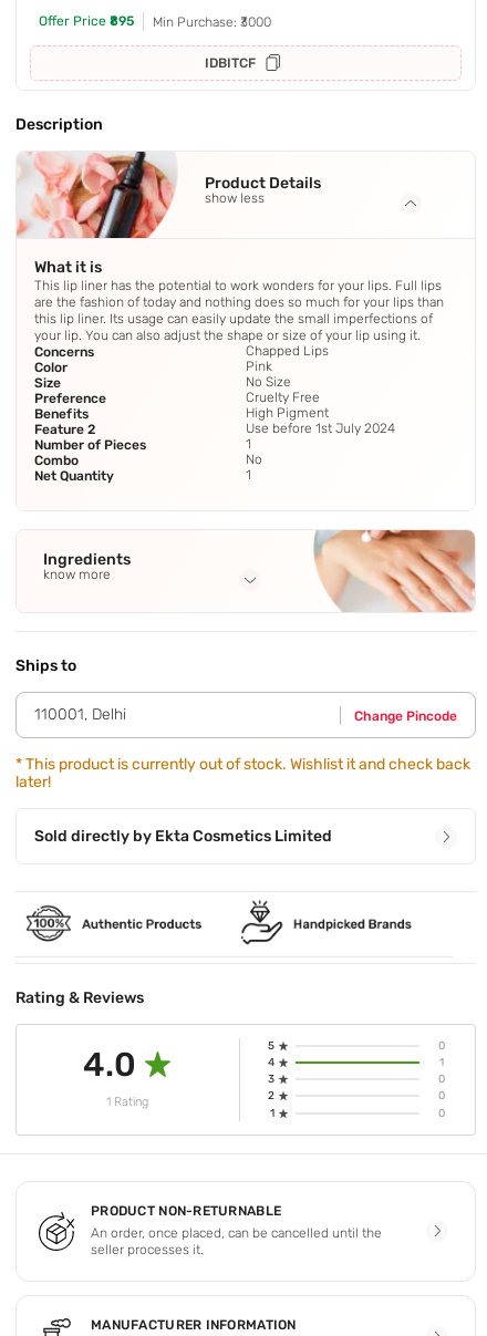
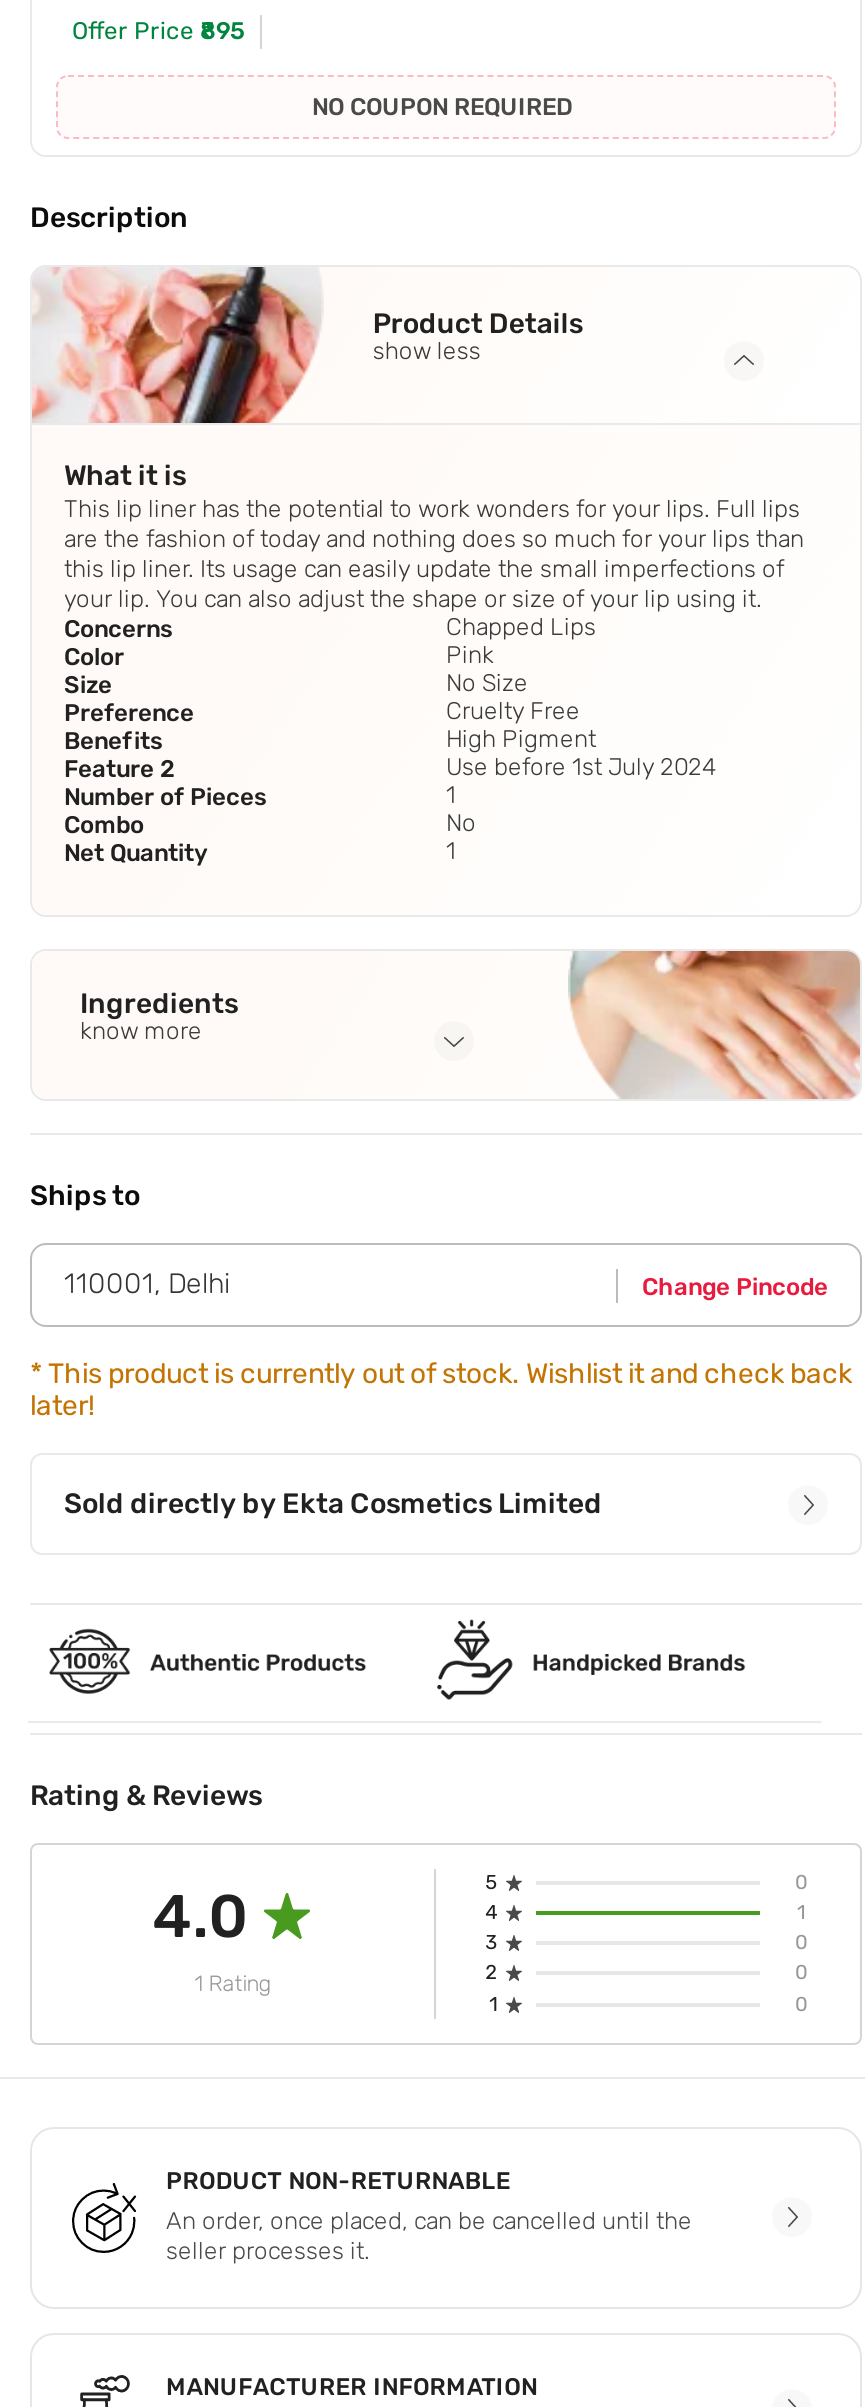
- Min Purchase: ₹3000
- IDBITCF
+ NO COUPON REQUIRED
